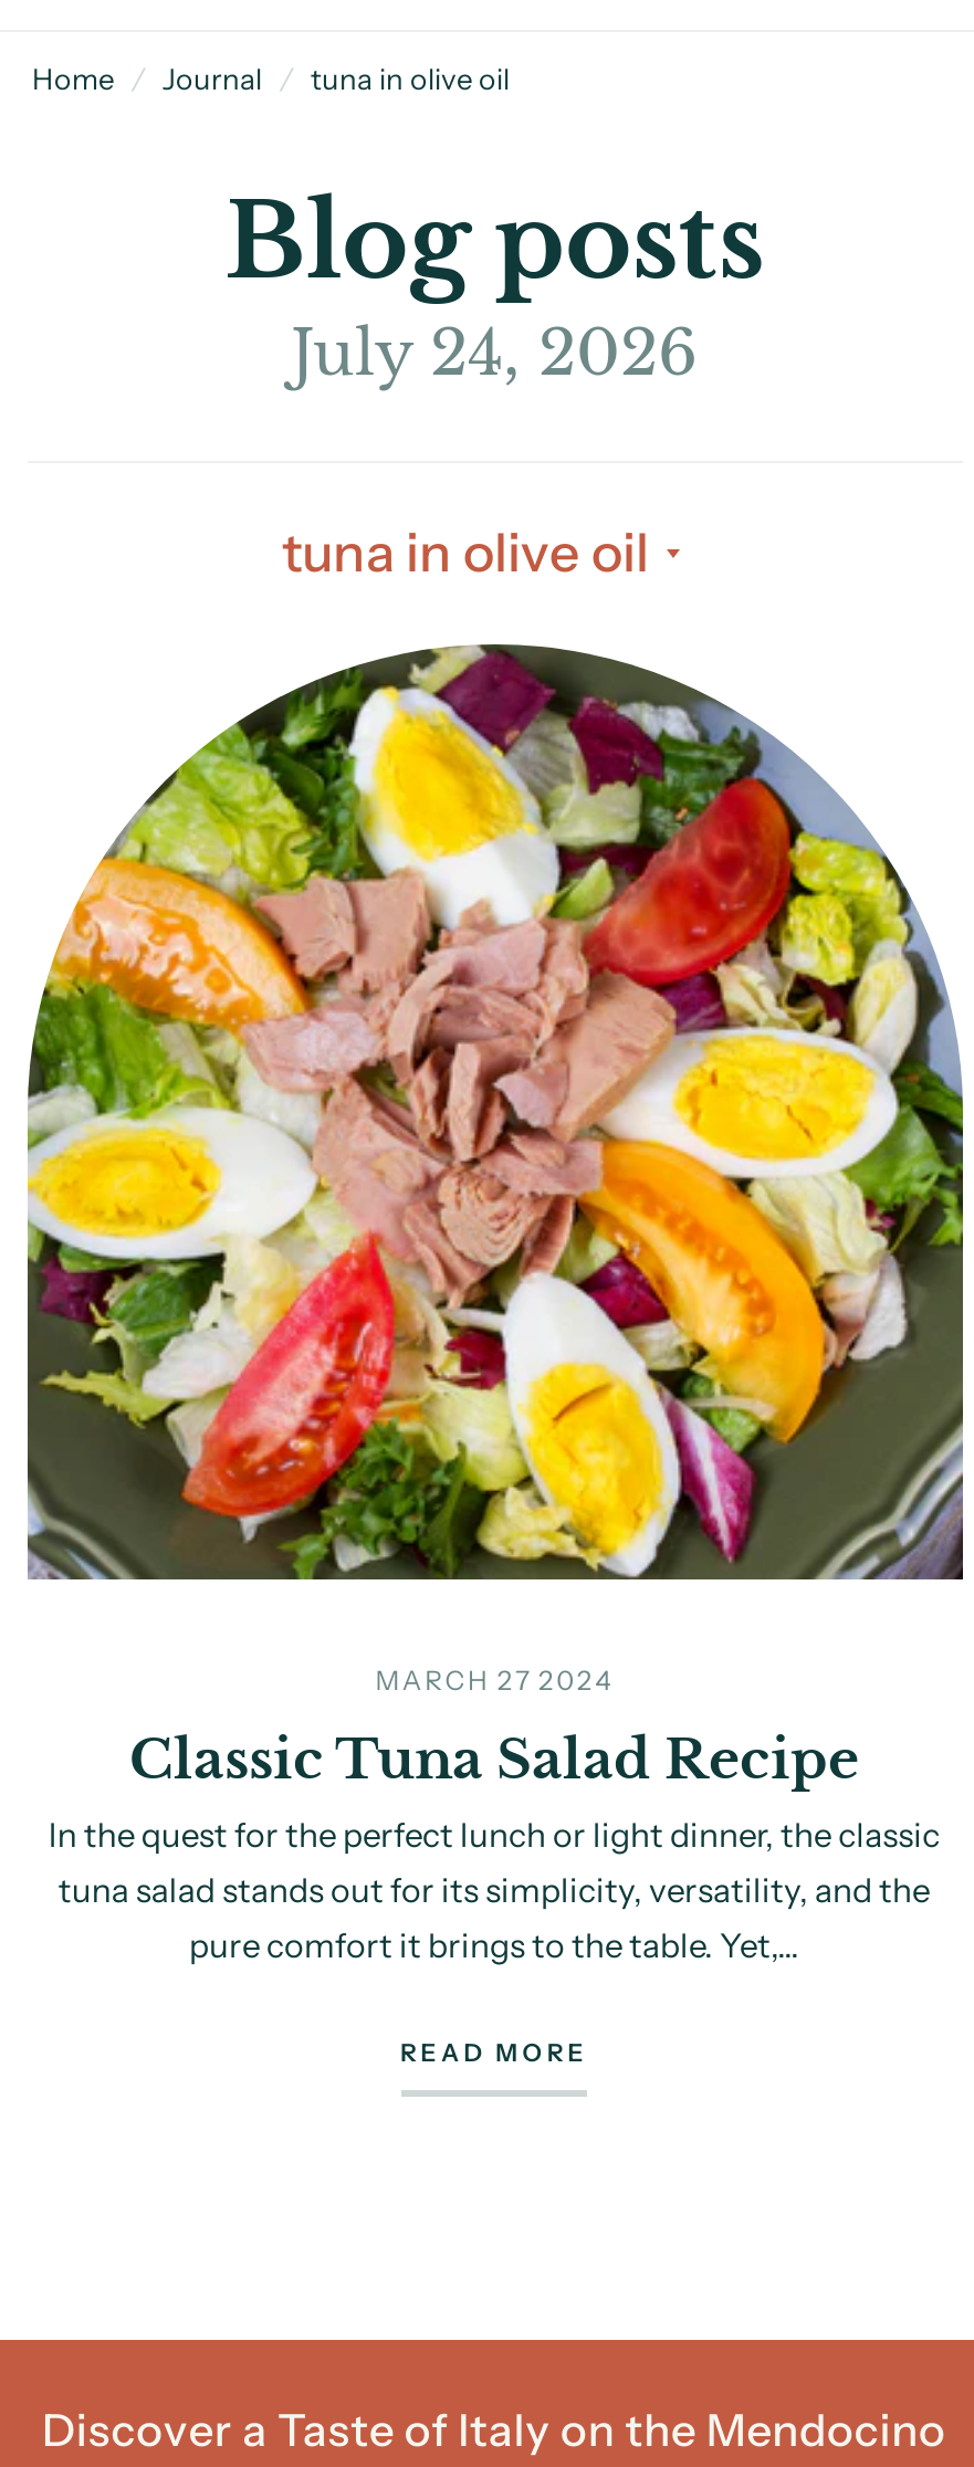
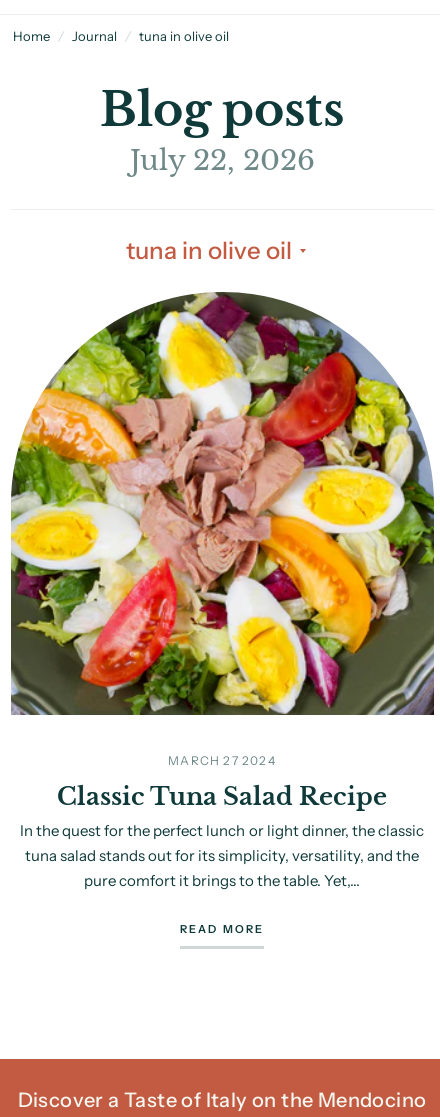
- July 24, 2026
+ July 22, 2026
